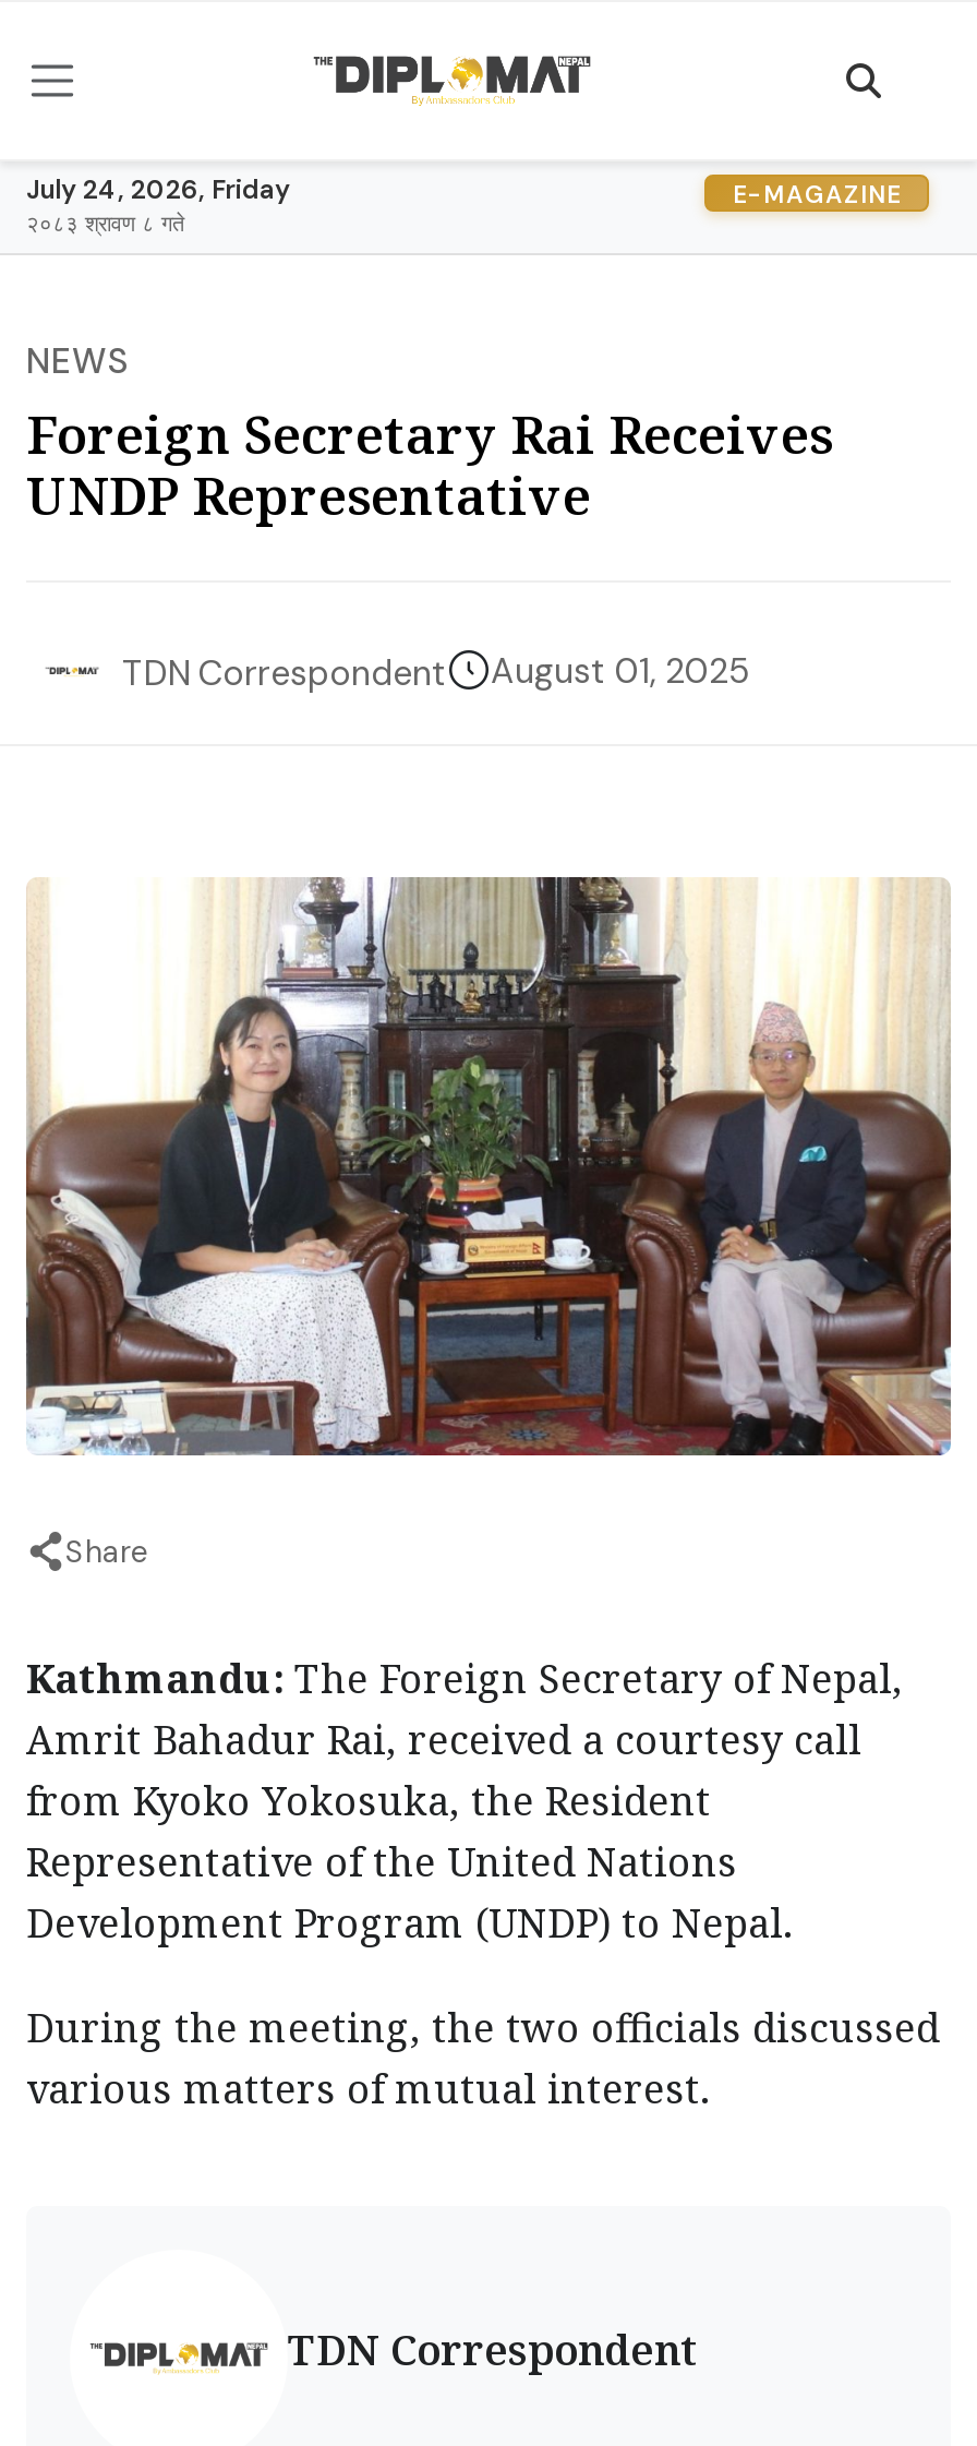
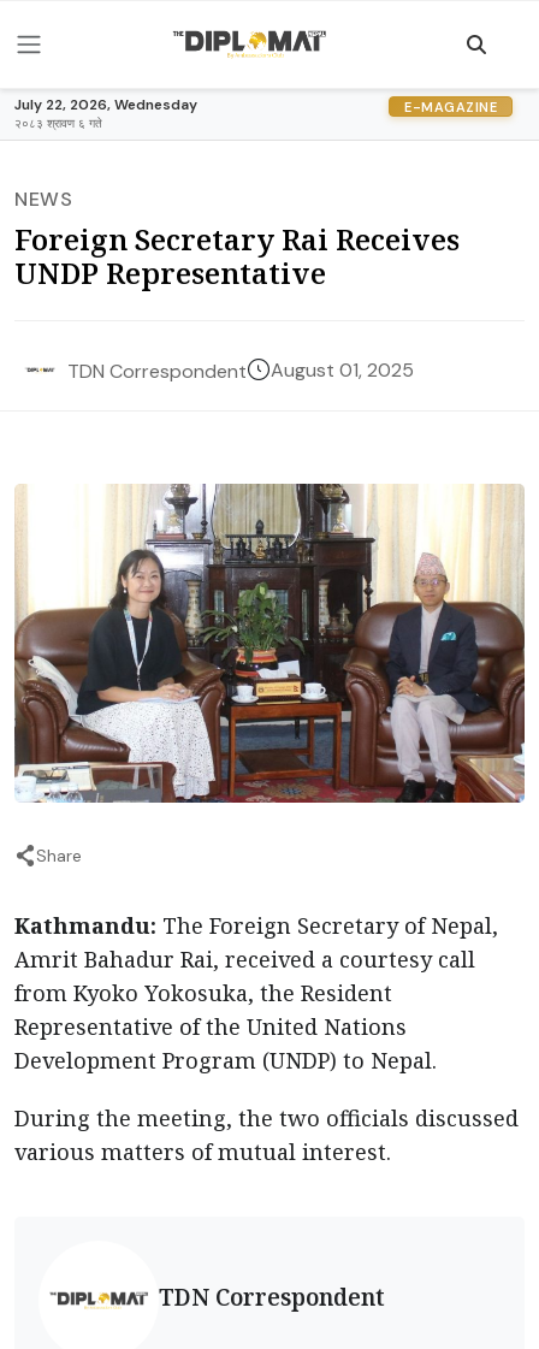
- July 24, 2026, Friday
+ July 22, 2026, Wednesday

- २०८३ श्रावण ८ गते
+ २०८३ श्रावण ६ गते
